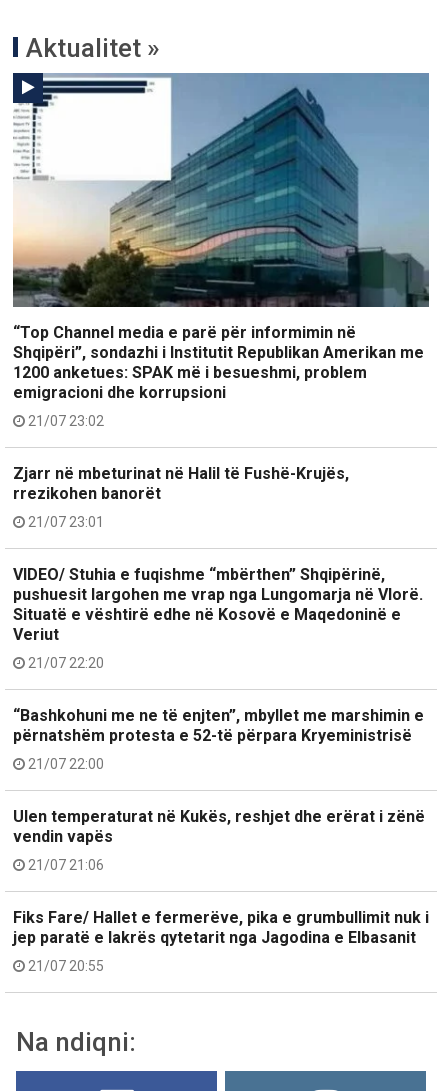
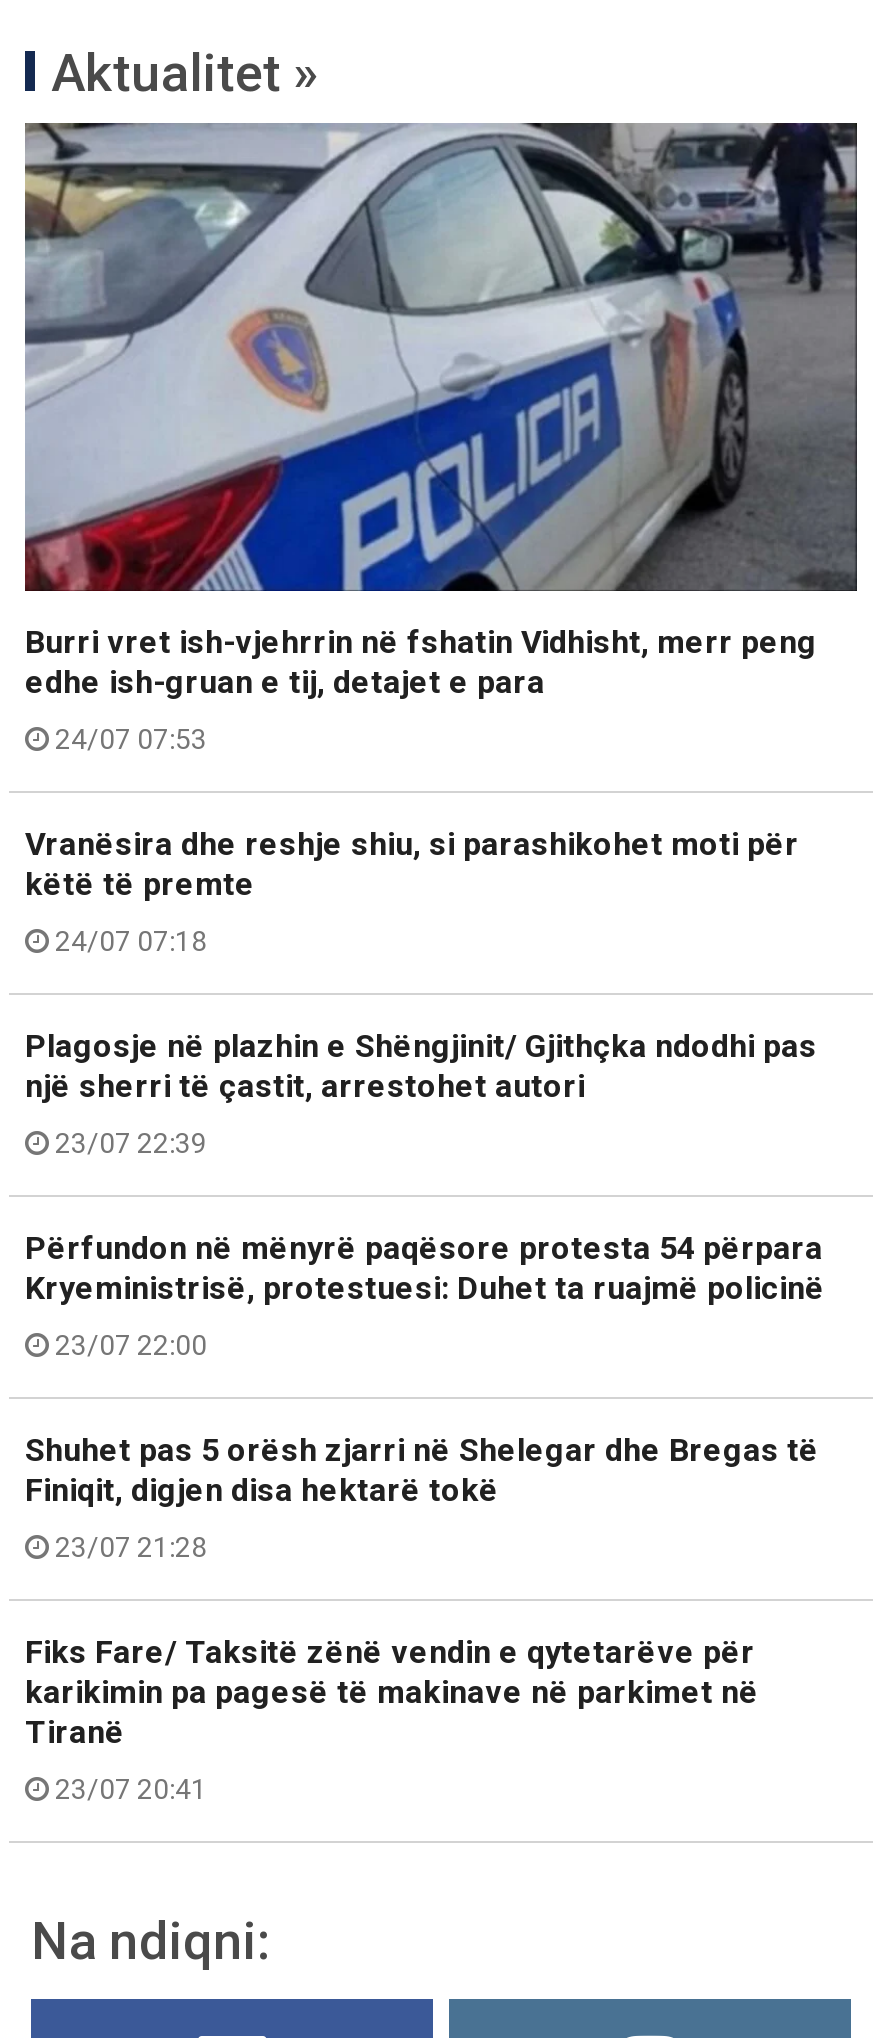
- [image]
+ [image]

- “Top Channel media e parë për informimin në
- Shqipëri”, sondazhi i Institutit Republikan Amerikan me
- 1200 anketues: SPAK më i besueshmi, problem
- emigracioni dhe korrupsioni
+ Burri vret ish-vjehrrin në fshatin Vidhisht, merr peng
+ edhe ish-gruan e tij, detajet e para

- 21/07 23:02
+ 24/07 07:53

- Zjarr në mbeturinat në Halil të Fushë-Krujës,
- rrezikohen banorët
+ Vranësira dhe reshje shiu, si parashikohet moti për
+ këtë të premte

- 21/07 23:01
+ 24/07 07:18

- VIDEO/ Stuhia e fuqishme “mbërthen” Shqipërinë,
- pushuesit largohen me vrap nga Lungomarja në Vlorë.
- Situatë e vështirë edhe në Kosovë e Maqedoninë e
- Veriut
+ Plagosje në plazhin e Shëngjinit/ Gjithçka ndodhi pas
+ një sherri të çastit, arrestohet autori

- 21/07 22:20
+ 23/07 22:39

- “Bashkohuni me ne të enjten”, mbyllet me marshimin e
- përnatshëm protesta e 52-të përpara Kryeministrisë
+ Përfundon në mënyrë paqësore protesta 54 përpara
+ Kryeministrisë, protestuesi: Duhet ta ruajmë policinë

- 21/07 22:00
+ 23/07 22:00

- Ulen temperaturat në Kukës, reshjet dhe erërat i zënë
- vendin vapës
+ Shuhet pas 5 orësh zjarri në Shelegar dhe Bregas të
+ Finiqit, digjen disa hektarë tokë

- 21/07 21:06
+ 23/07 21:28

- Fiks Fare/ Hallet e fermerëve, pika e grumbullimit nuk i
- jep paratë e lakrës qytetarit nga Jagodina e Elbasanit
+ Fiks Fare/ Taksitë zënë vendin e qytetarëve për
+ karikimin pa pagesë të makinave në parkimet në
+ Tiranë

- 21/07 20:55
+ 23/07 20:41
